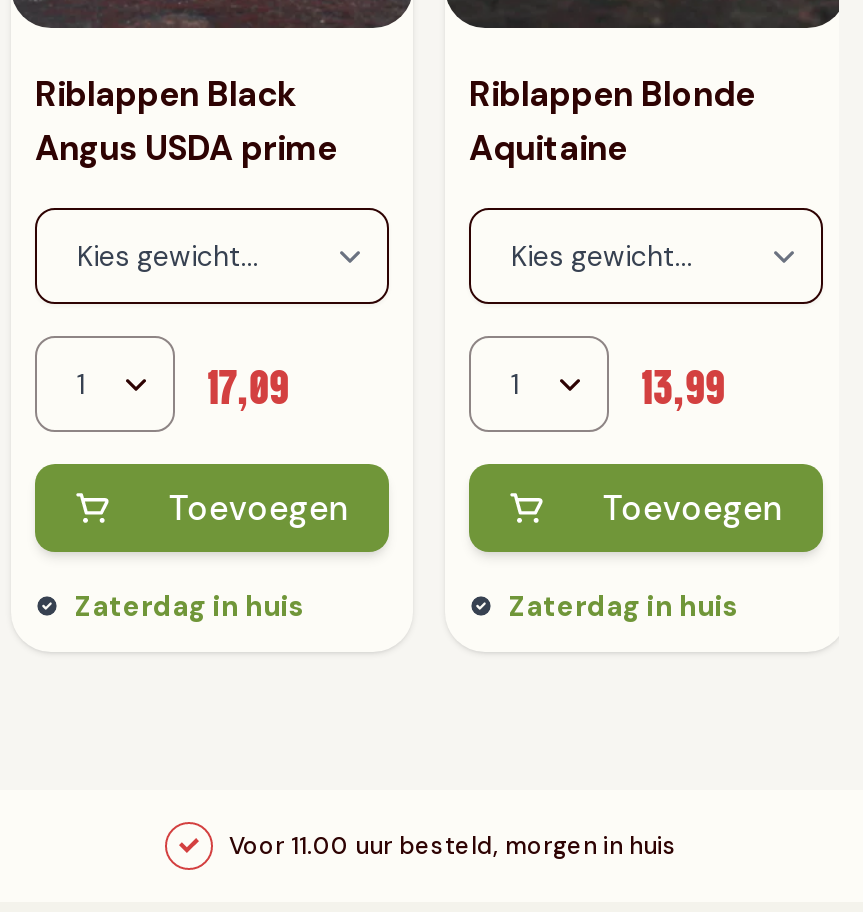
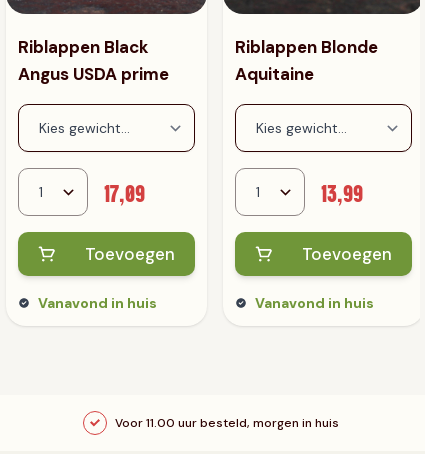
- Zaterdag in huis
+ Vanavond in huis

- Zaterdag in huis
+ Vanavond in huis
